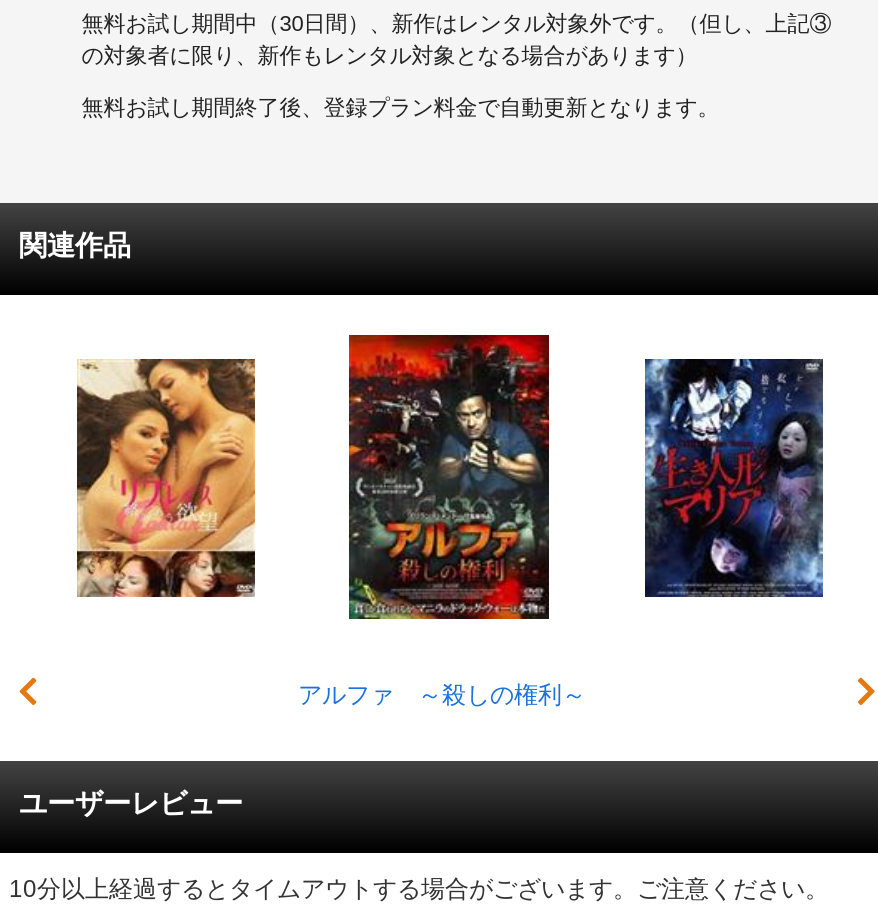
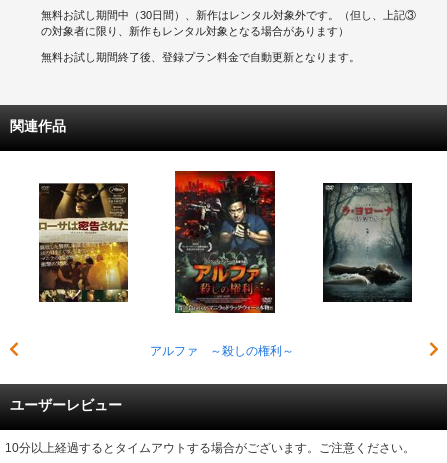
- [image]
+ [image]

- [image]
+ [image]
